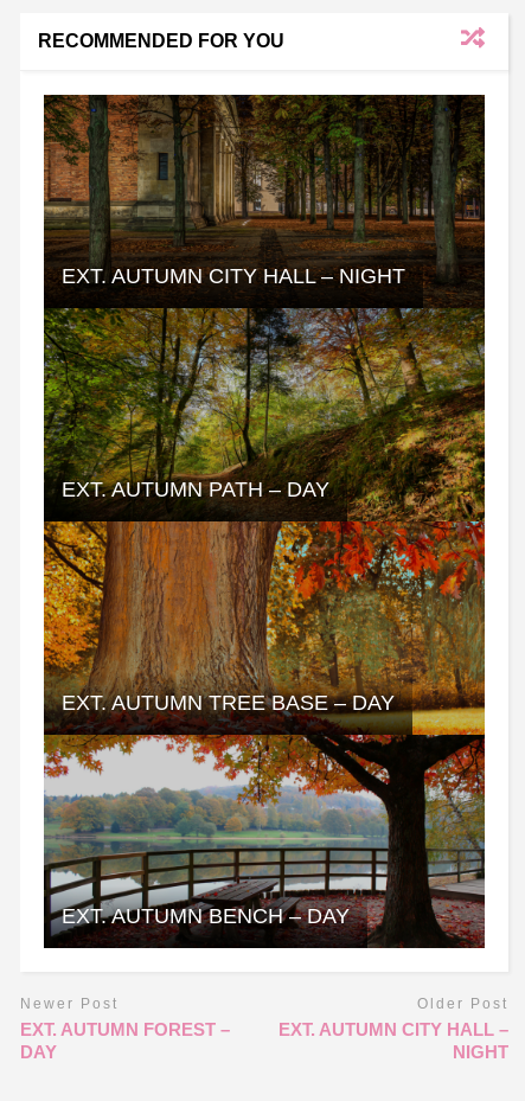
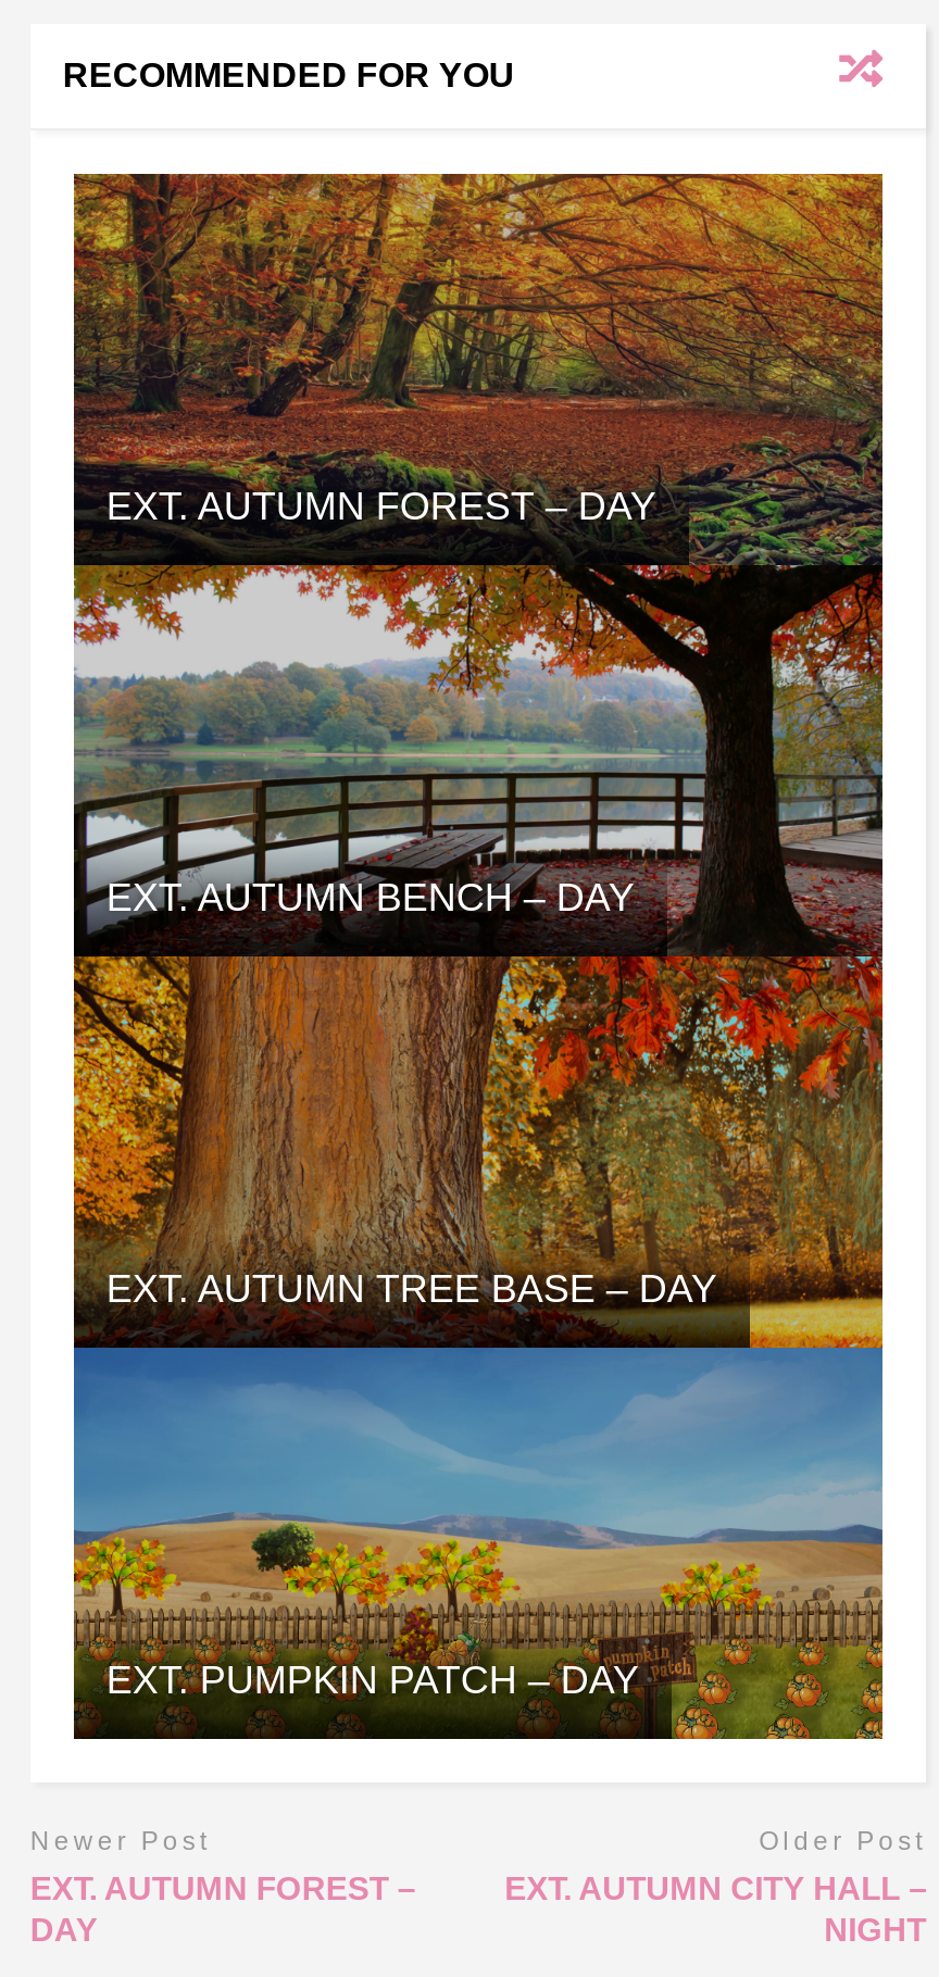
- [image]
- EXT. AUTUMN CITY HALL – NIGHT
+ [image]
+ EXT. AUTUMN FOREST – DAY

- EXT. AUTUMN PATH – DAY

+ EXT. PUMPKIN PATCH – DAY

- [image]
+ [image]

moved up: EXT. AUTUMN BENCH – DAY
